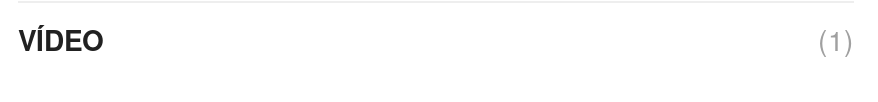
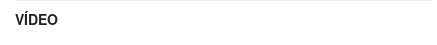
- (1)
